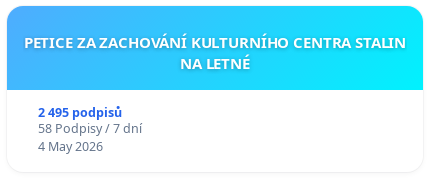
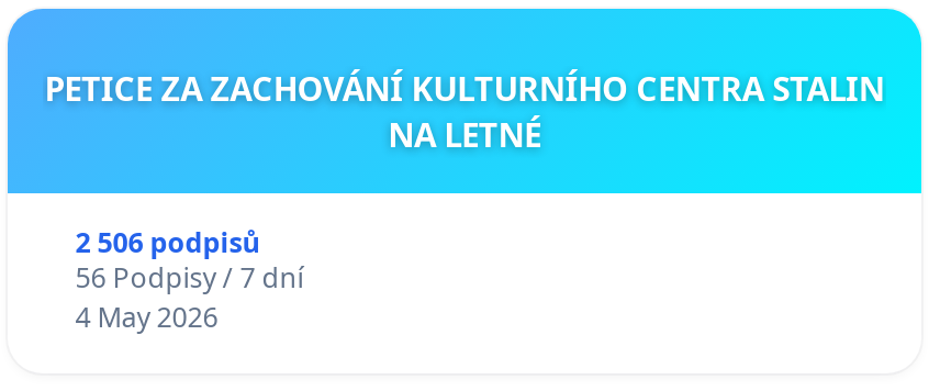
- 2 495 podpisů
+ 2 506 podpisů

- 58 Podpisy / 7 dní
+ 56 Podpisy / 7 dní
